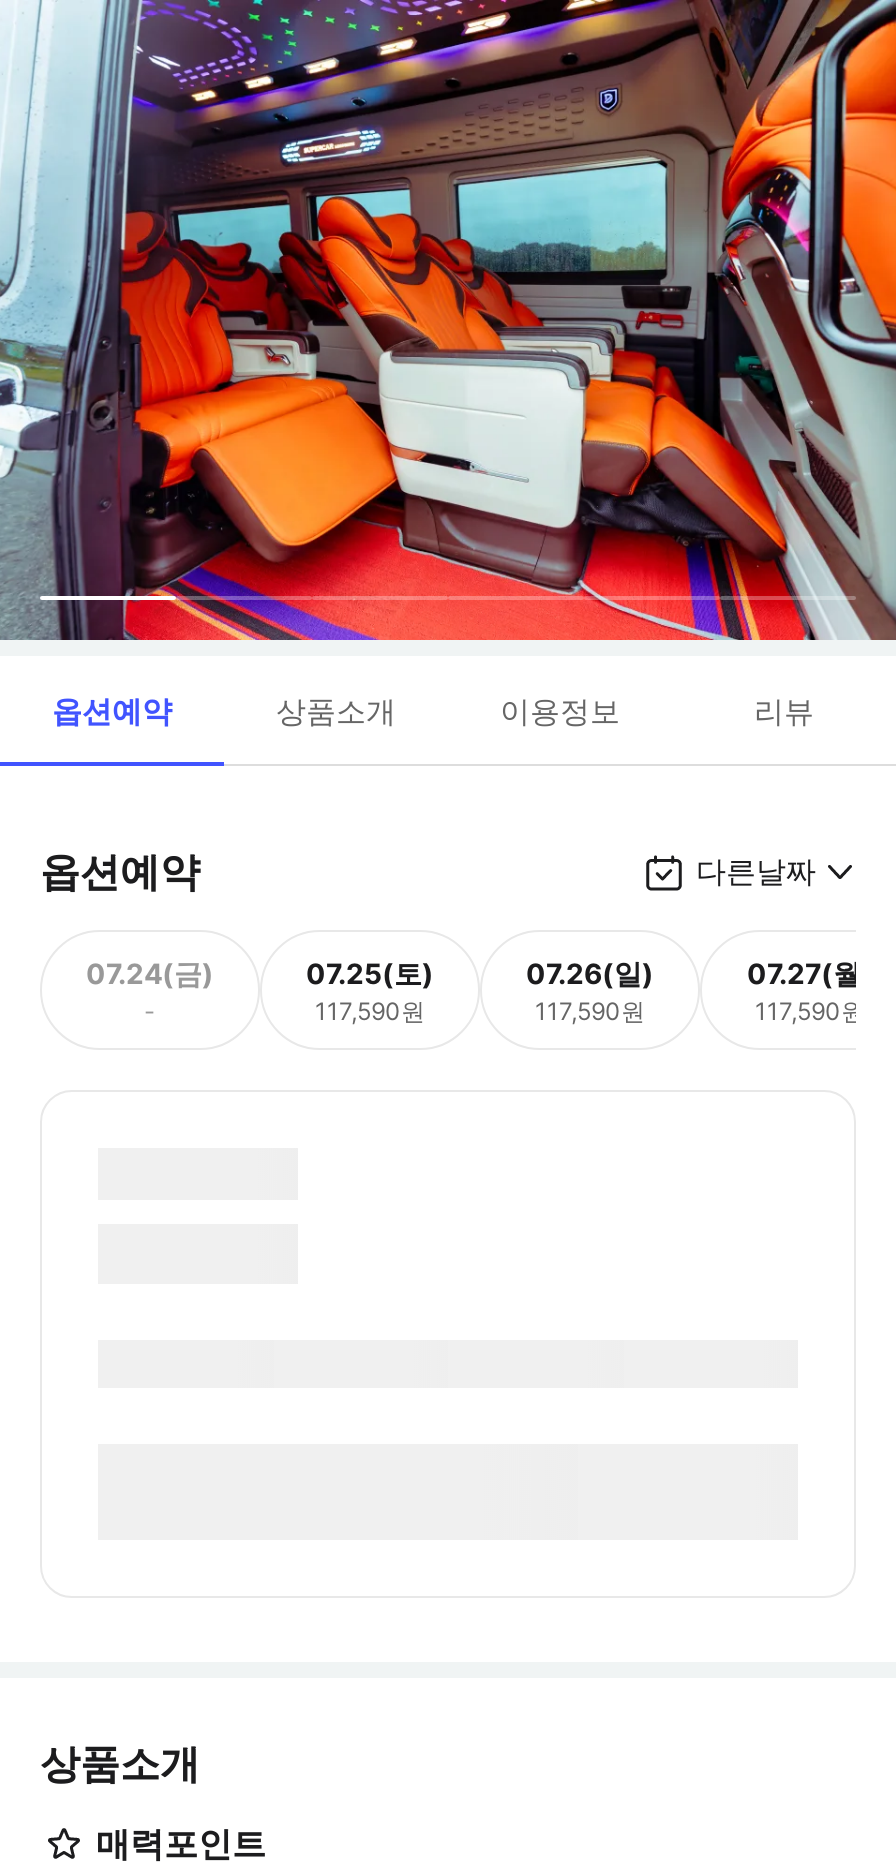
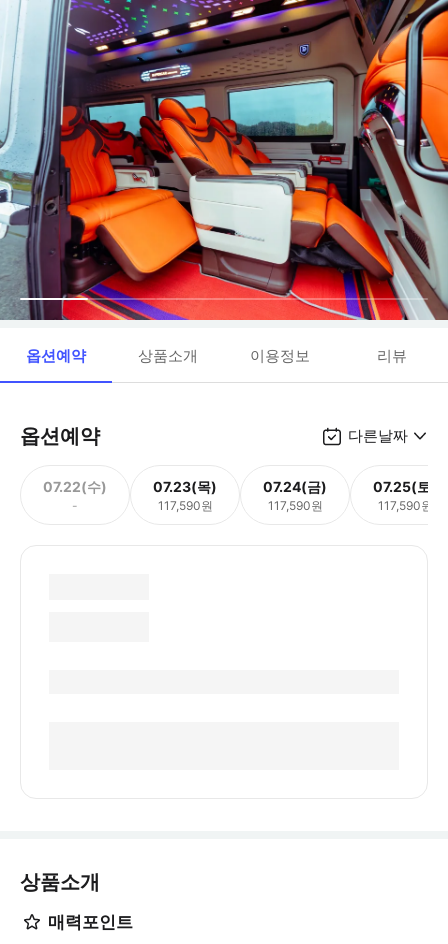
- 07.24(금)
+ 07.22(수)

- 07.25(토)
+ 07.23(목)

- 07.26(일)
+ 07.24(금)

- 07.27(월)
+ 07.25(토)
